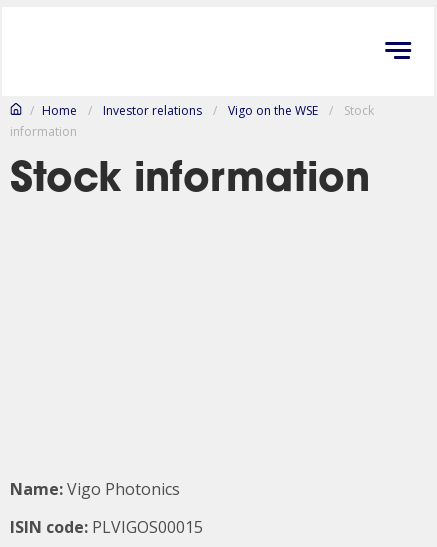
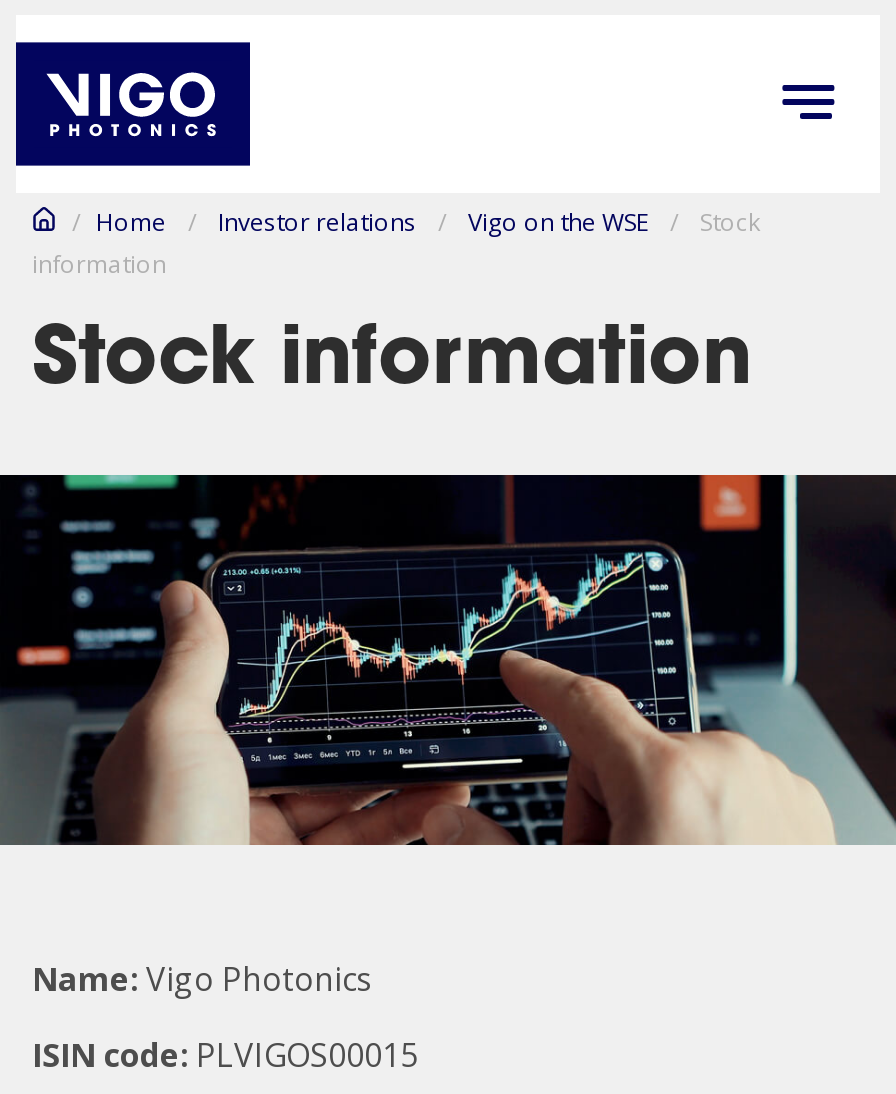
+ [image]

+ [image]
